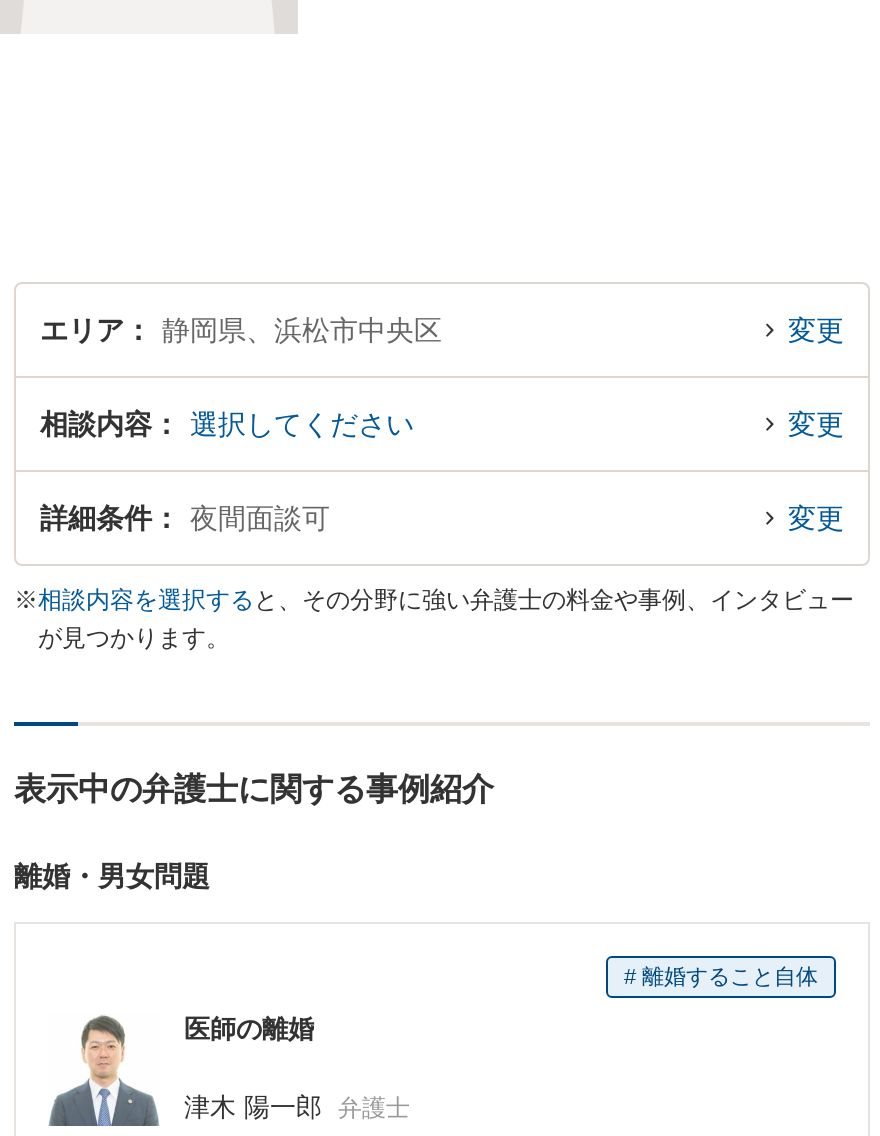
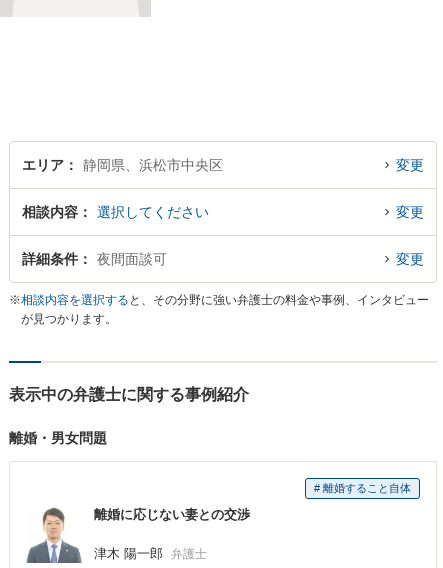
- 医師の離婚
+ 離婚に応じない妻との交渉
